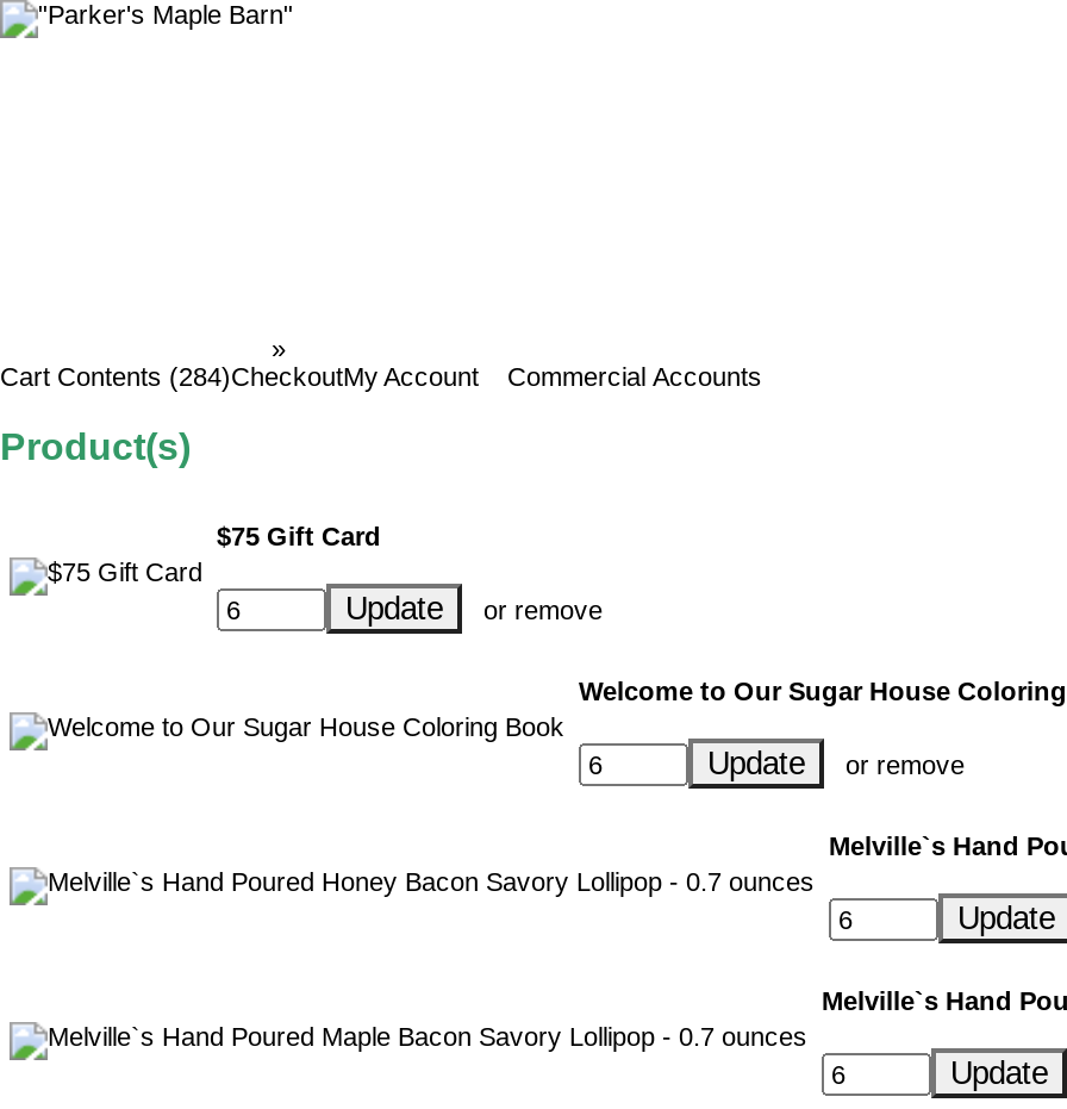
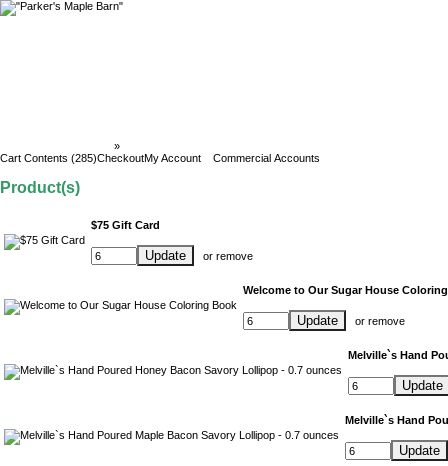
- Cart Contents (284)CheckoutMy Account
+ Cart Contents (285)CheckoutMy Account
